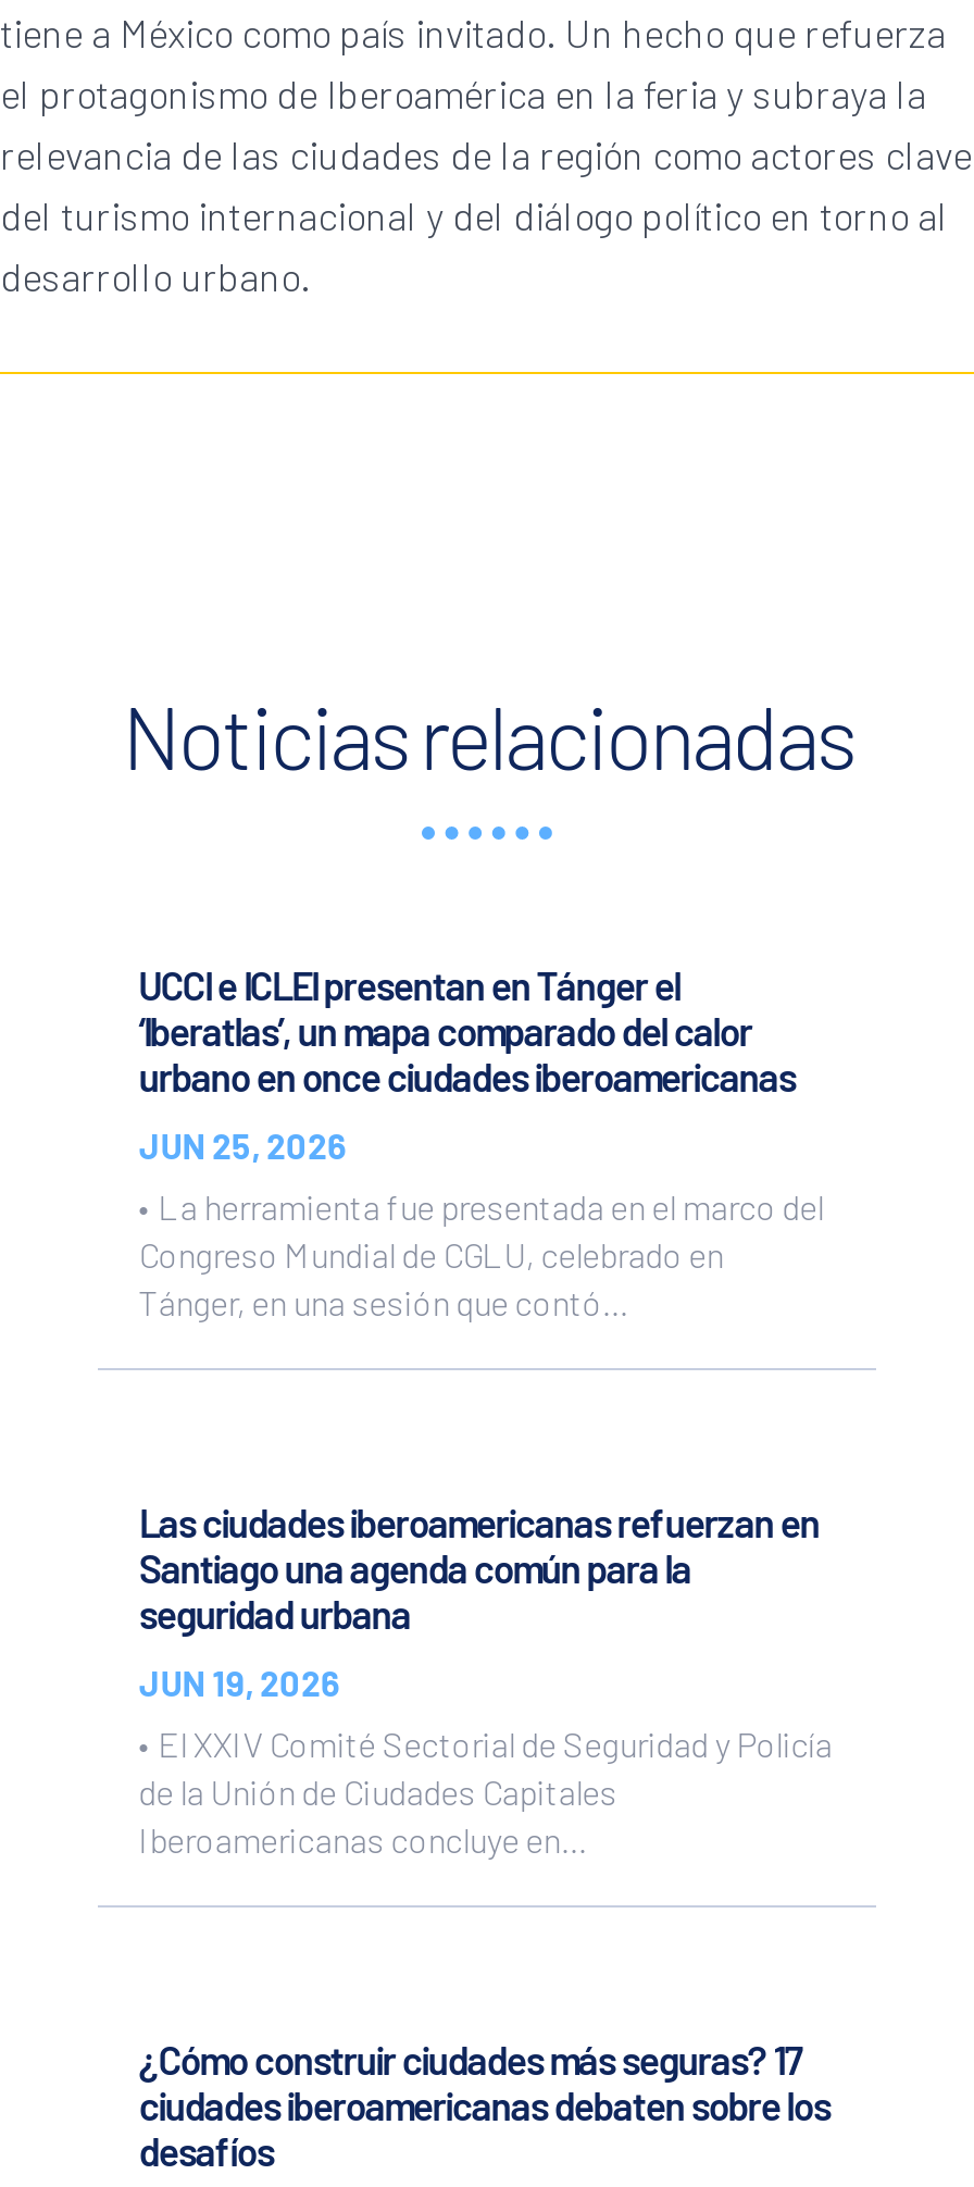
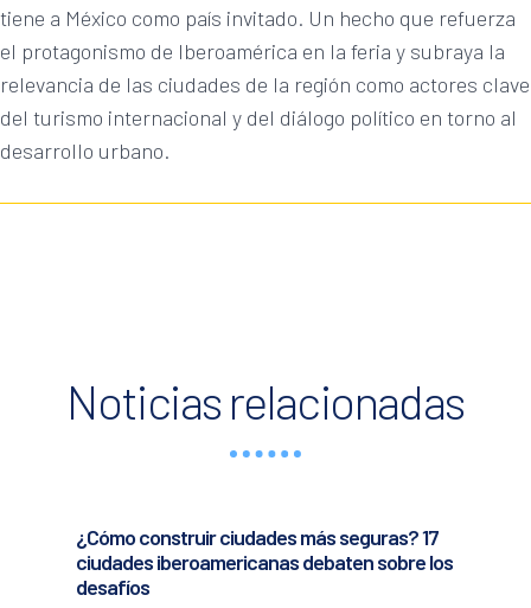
- UCCI e ICLEI presentan en Tánger el
- ‘Iberatlas’, un mapa comparado del calor
- urbano en once ciudades iberoamericanas
- JUN 25, 2026
- • La herramienta fue presentada en el marco del
- Congreso Mundial de CGLU, celebrado en
- Tánger, en una sesión que contó...

- Las ciudades iberoamericanas refuerzan en
- Santiago una agenda común para la
- seguridad urbana
- JUN 19, 2026
- • El XXIV Comité Sectorial de Seguridad y Policía
- de la Unión de Ciudades Capitales
- Iberoamericanas concluye en...
